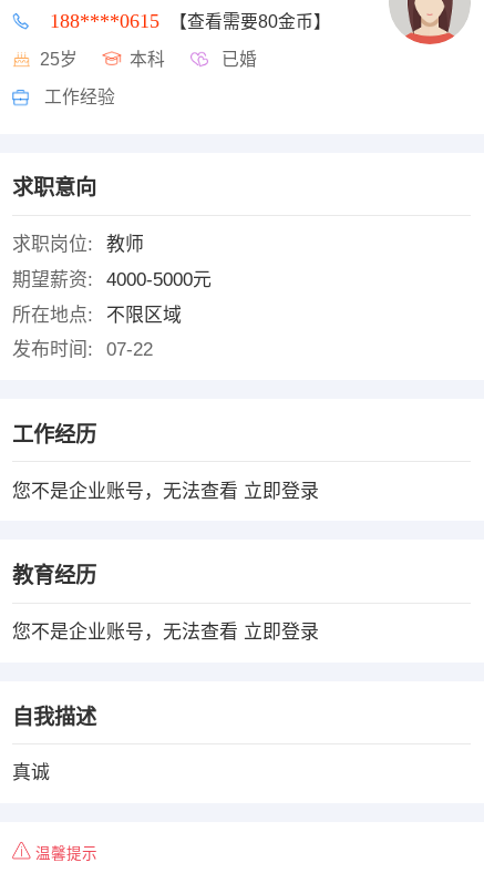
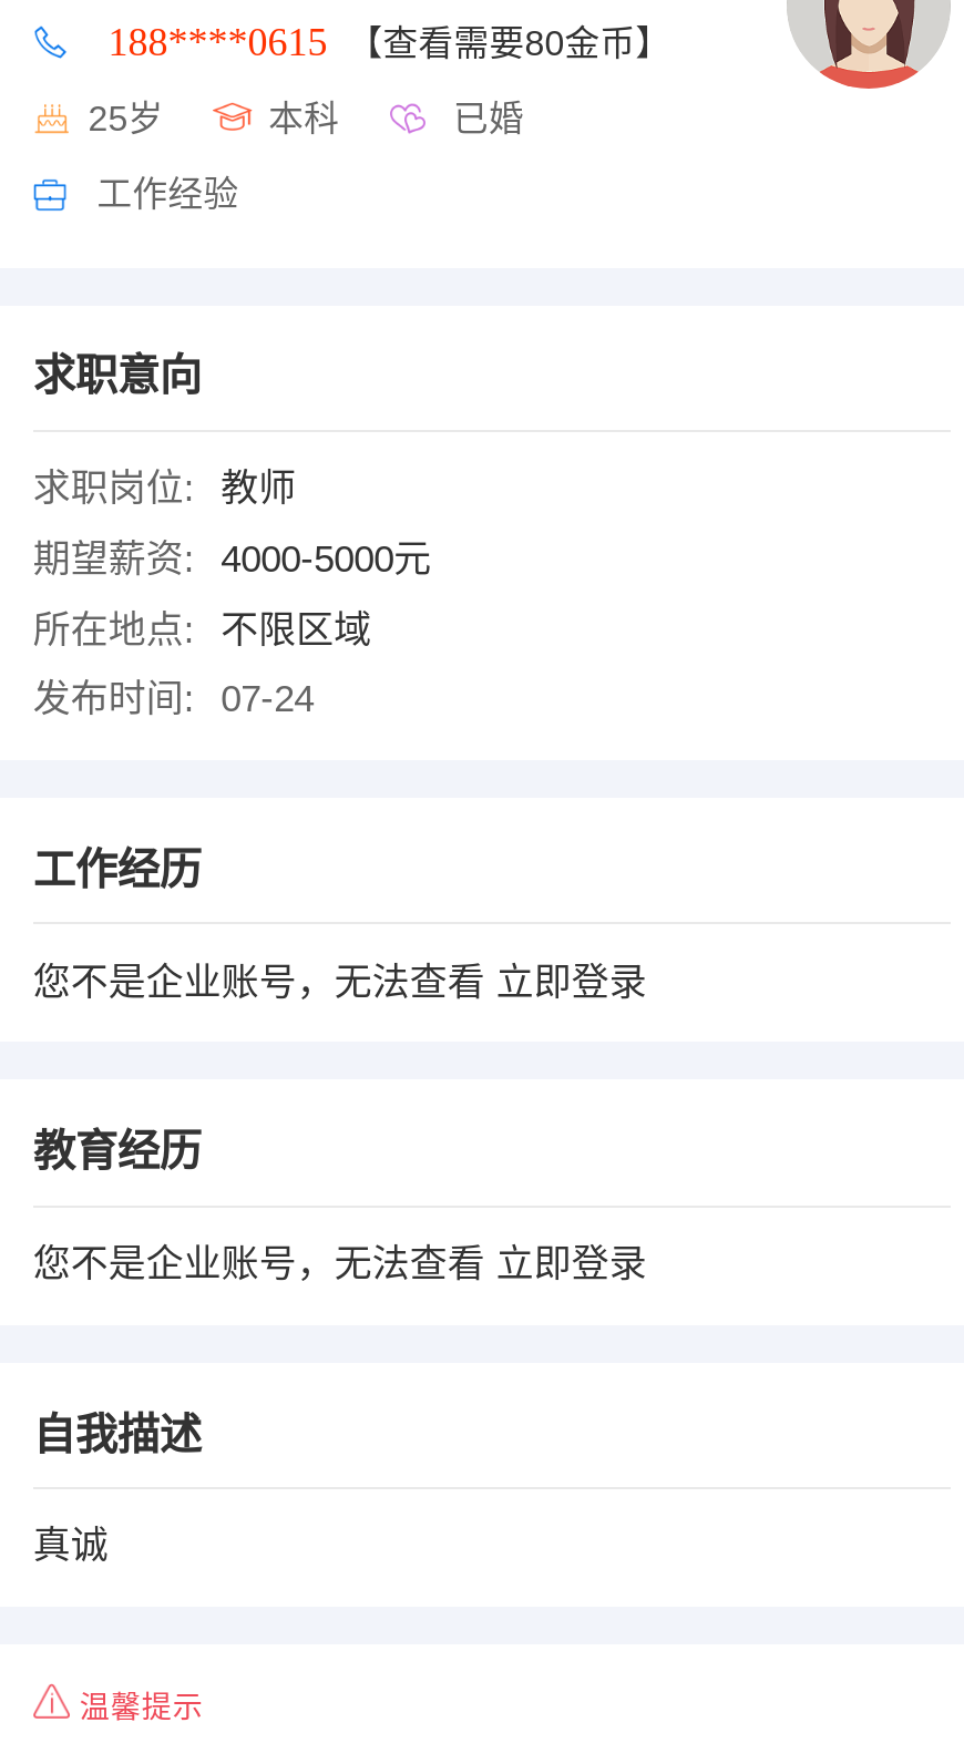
- 发布时间: 07-22
+ 发布时间: 07-24
